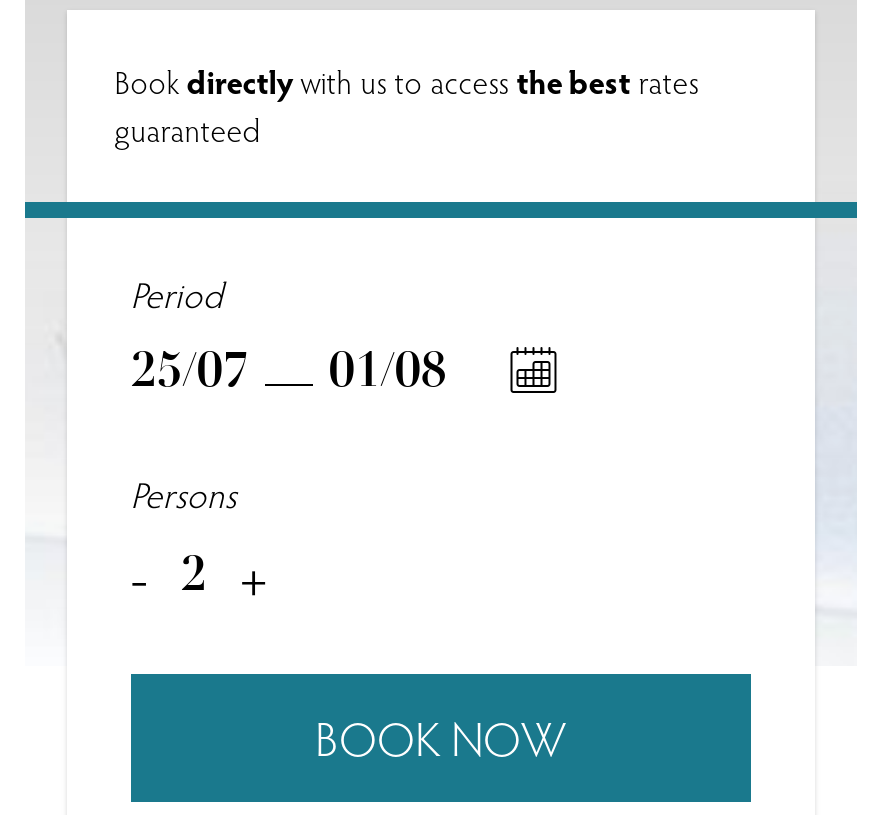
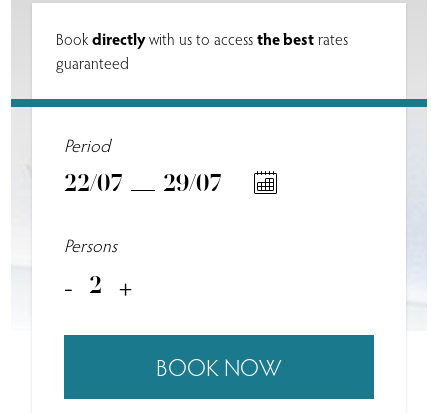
- 25/07
+ 22/07

- 01/08
+ 29/07
